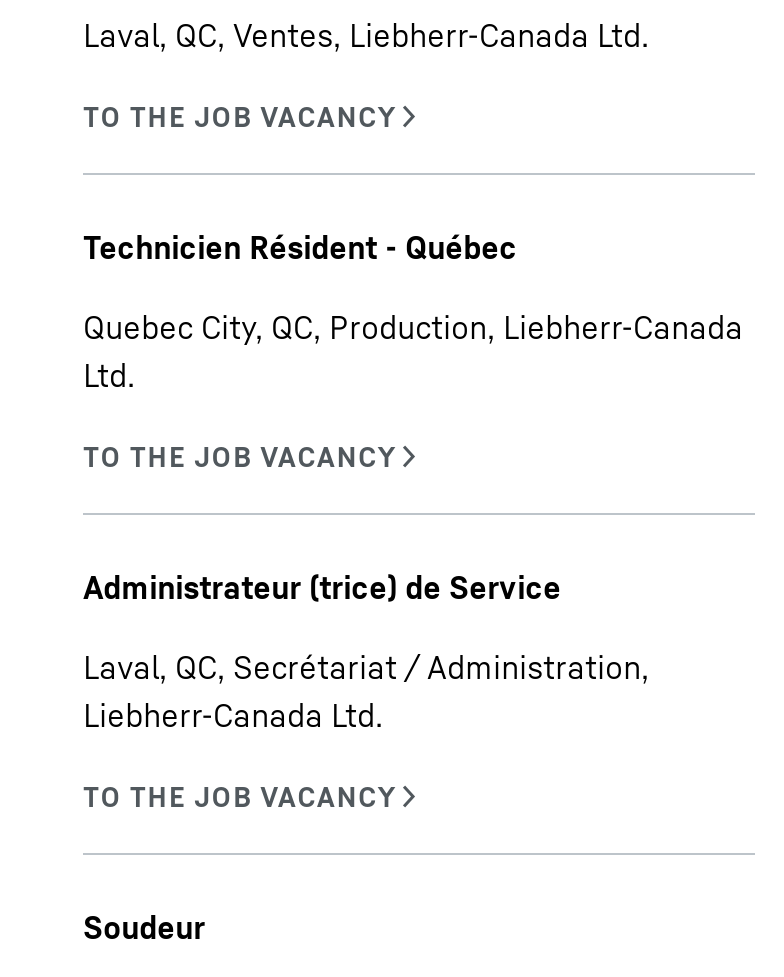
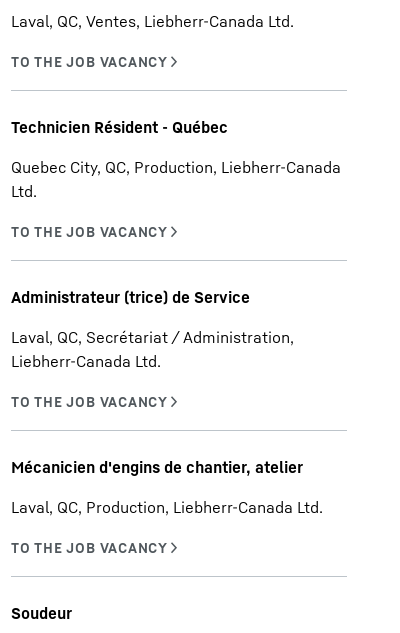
+ Mécanicien d'engins de chantier, atelier
+ Laval, QC, Production, Liebherr-Canada Ltd.
